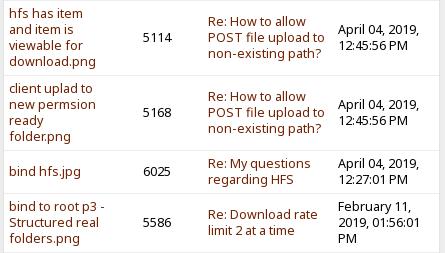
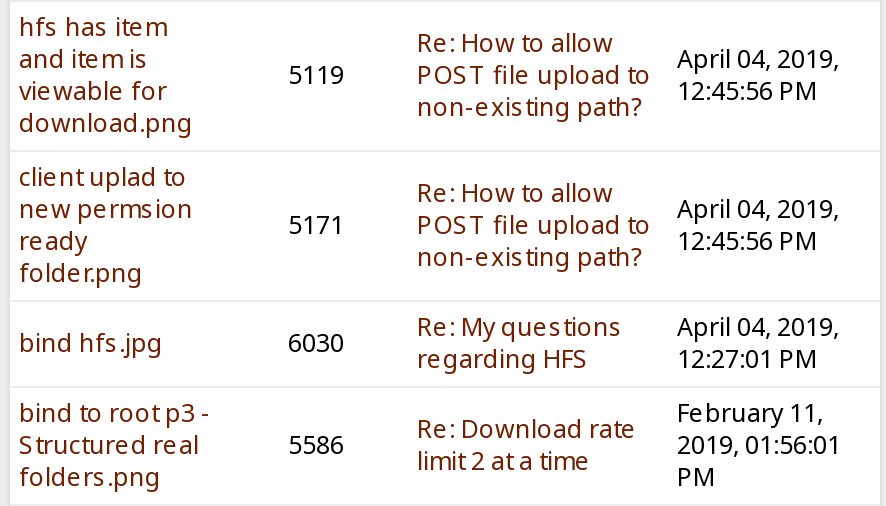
- 5114
+ 5119

- 5168
+ 5171

- 6025
+ 6030
